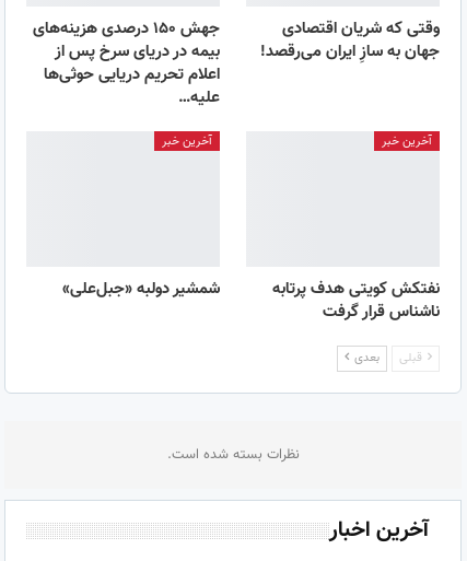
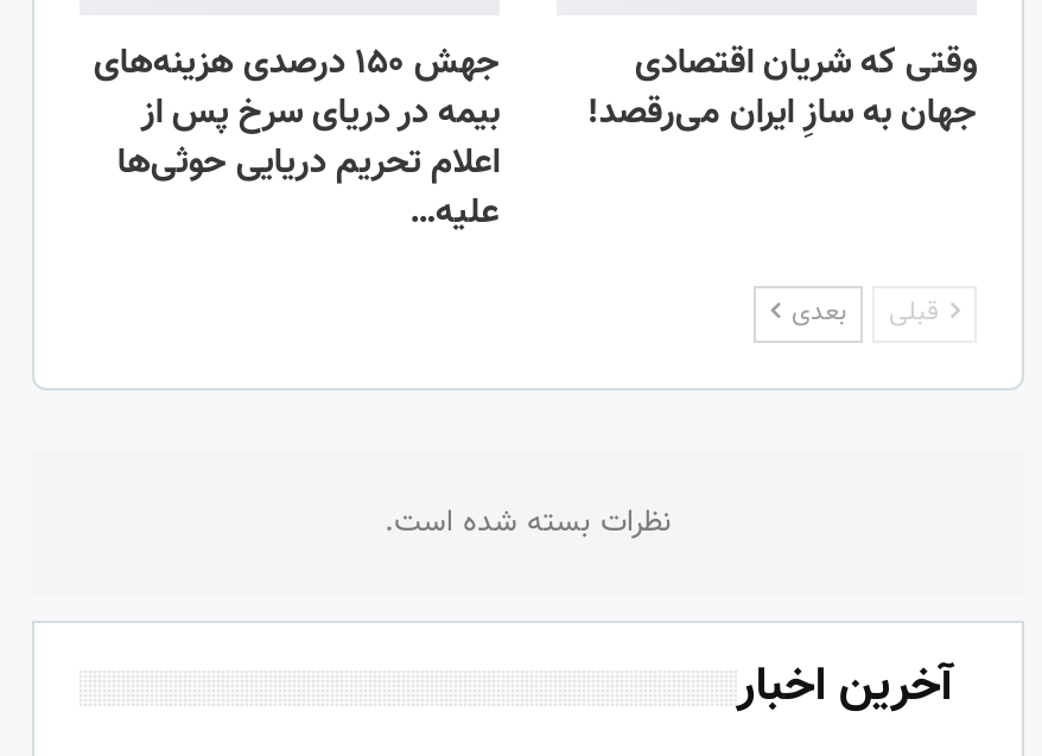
- آخرین خبر

- آخرین خبر

- شمشیر دولبه «جبل‌علی»

- نفتکش کویتی هدف پرتابه
- ناشناس قرار گرفت
